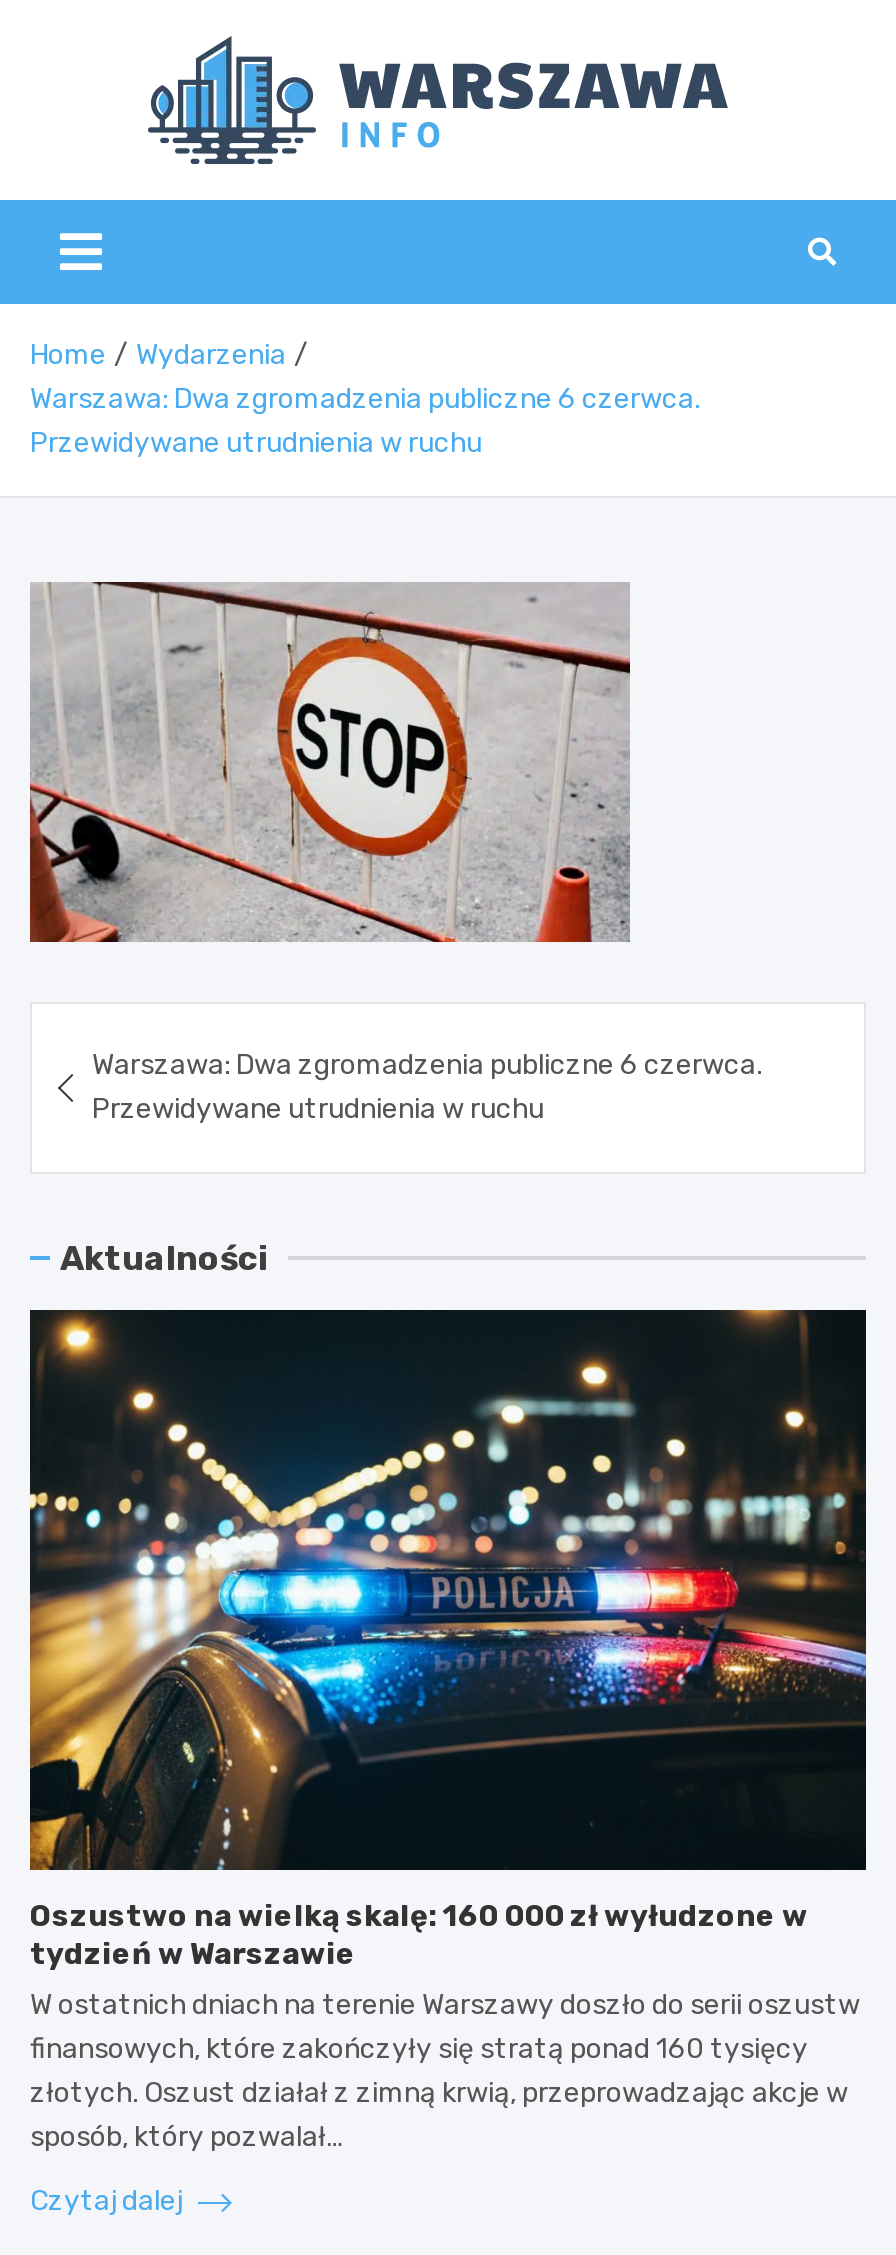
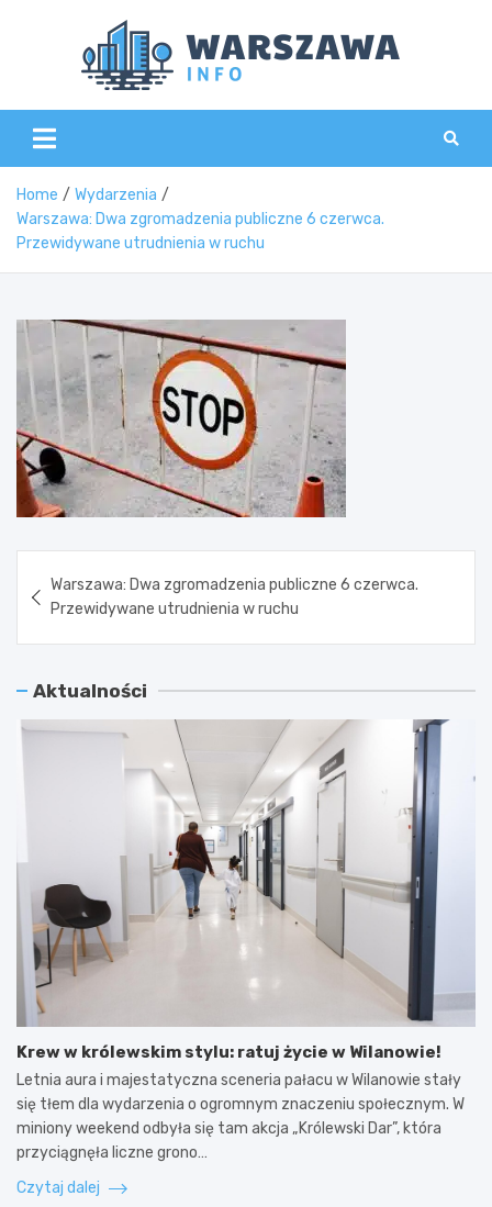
- [image]
- Oszustwo na wielką skalę: 160 000 zł wyłudzone w
- tydzień w Warszawie
- W ostatnich dniach na terenie Warszawy doszło do serii oszustw
- finansowych, które zakończyły się stratą ponad 160 tysięcy
- złotych. Oszust działał z zimną krwią, przeprowadzając akcje w
- sposób, który pozwalał…
+ [image]
+ Krew w królewskim stylu: ratuj życie w Wilanowie!
+ Letnia aura i majestatyczna sceneria pałacu w Wilanowie stały
+ się tłem dla wydarzenia o ogromnym znaczeniu społecznym. W
+ miniony weekend odbyła się tam akcja „Królewski Dar”, która
+ przyciągnęła liczne grono…
